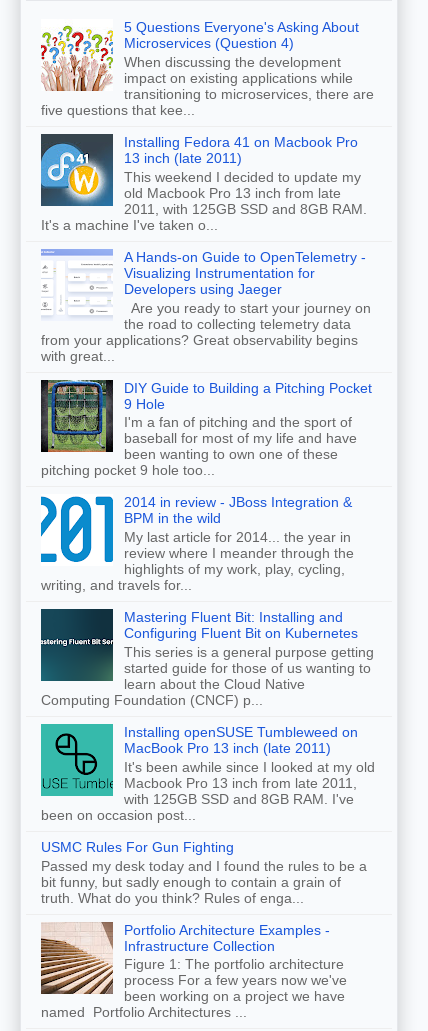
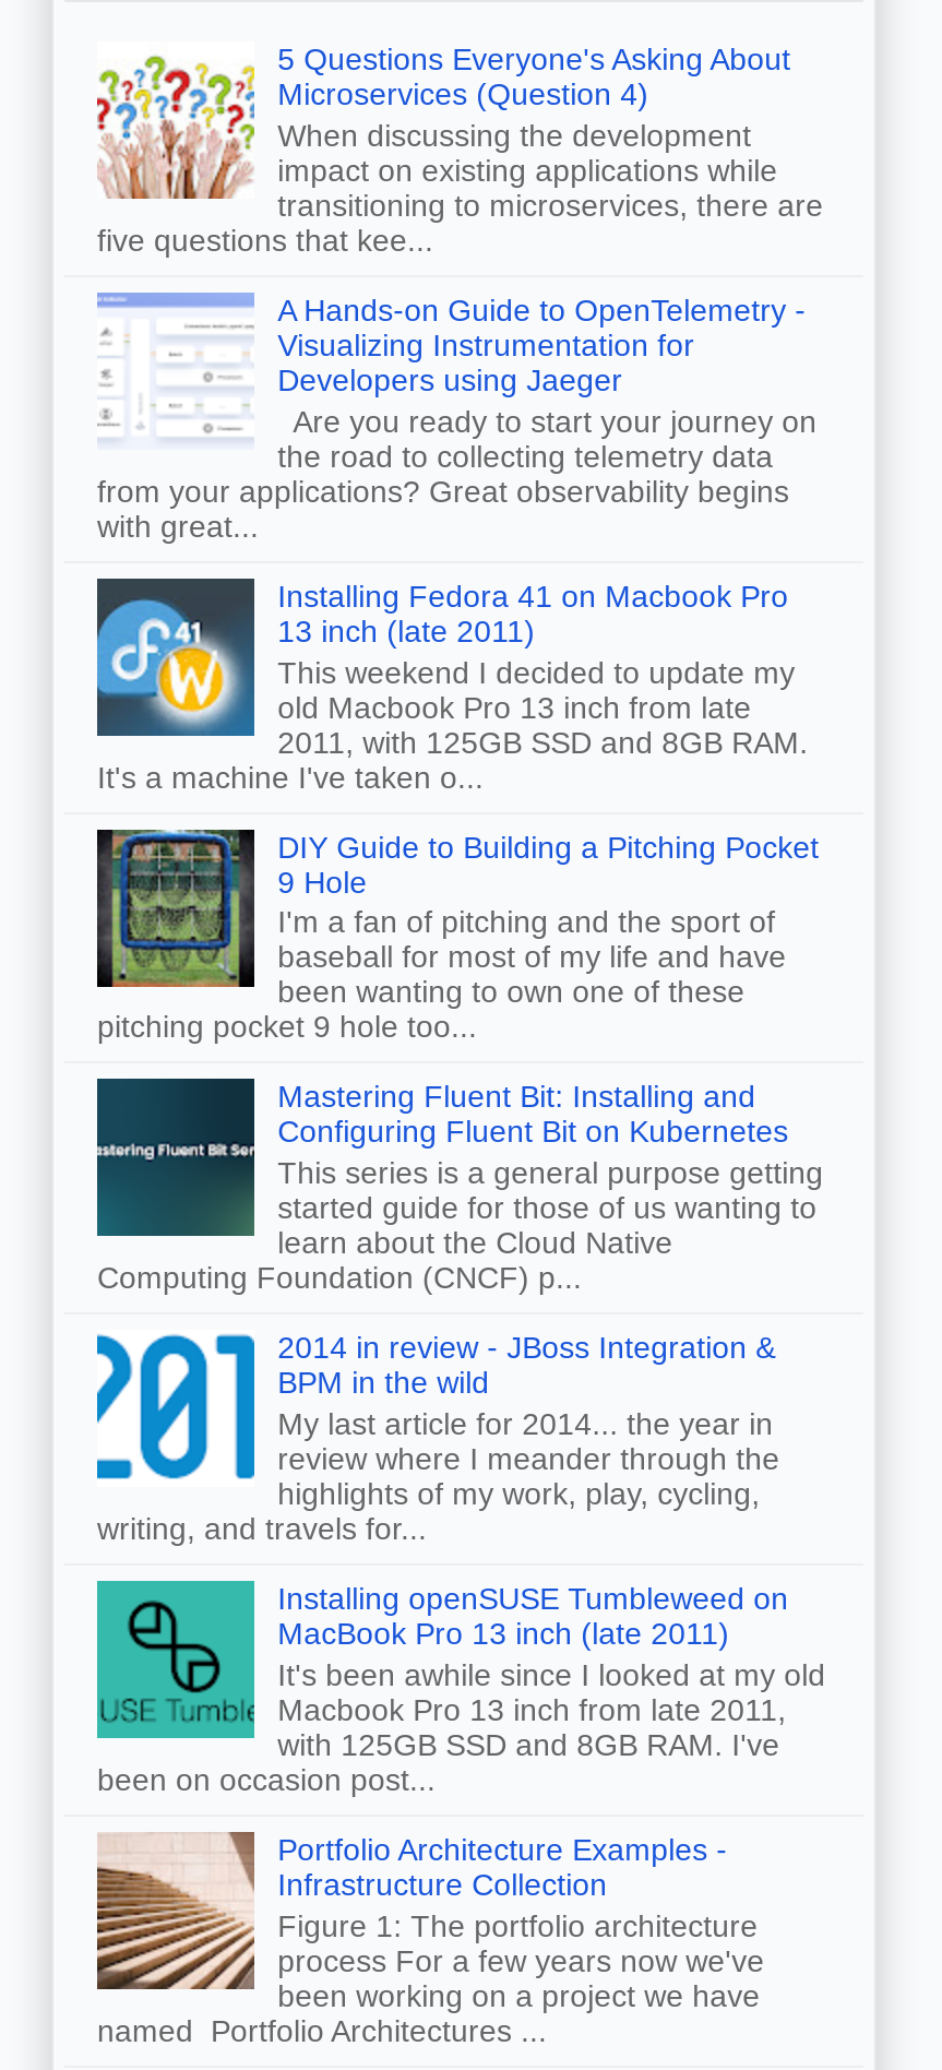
moved down: [image] | Installing Fedora 41 on Macbook Pro | 13 inch (late 2011) | This weekend I decided to update my | old Macbook Pro 13 inch from late | 2011, with 125GB SSD and 8GB RAM. | It's a machine I've taken o...

moved up: A Hands-on Guide to OpenTelemetry - | Visualizing Instrumentation for | Developers using Jaeger | Are you ready to start your journey on | the road to collecting telemetry data | from your applications? Great observability begins | with great...

moved down: 2014 in review - JBoss Integration & | BPM in the wild | My last article for 2014... the year in | review where I meander through the | highlights of my work, play, cycling, | writing, and travels for...

moved up: [image] | Mastering Fluent Bit: Installing and | Configuring Fluent Bit on Kubernetes | This series is a general purpose getting | started guide for those of us wanting to | learn about the Cloud Native | Computing Foundation (CNCF) p...

- USMC Rules For Gun Fighting
- Passed my desk today and I found the rules to be a
- bit funny, but sadly enough to contain a grain of
- truth. What do you think? Rules of enga...
